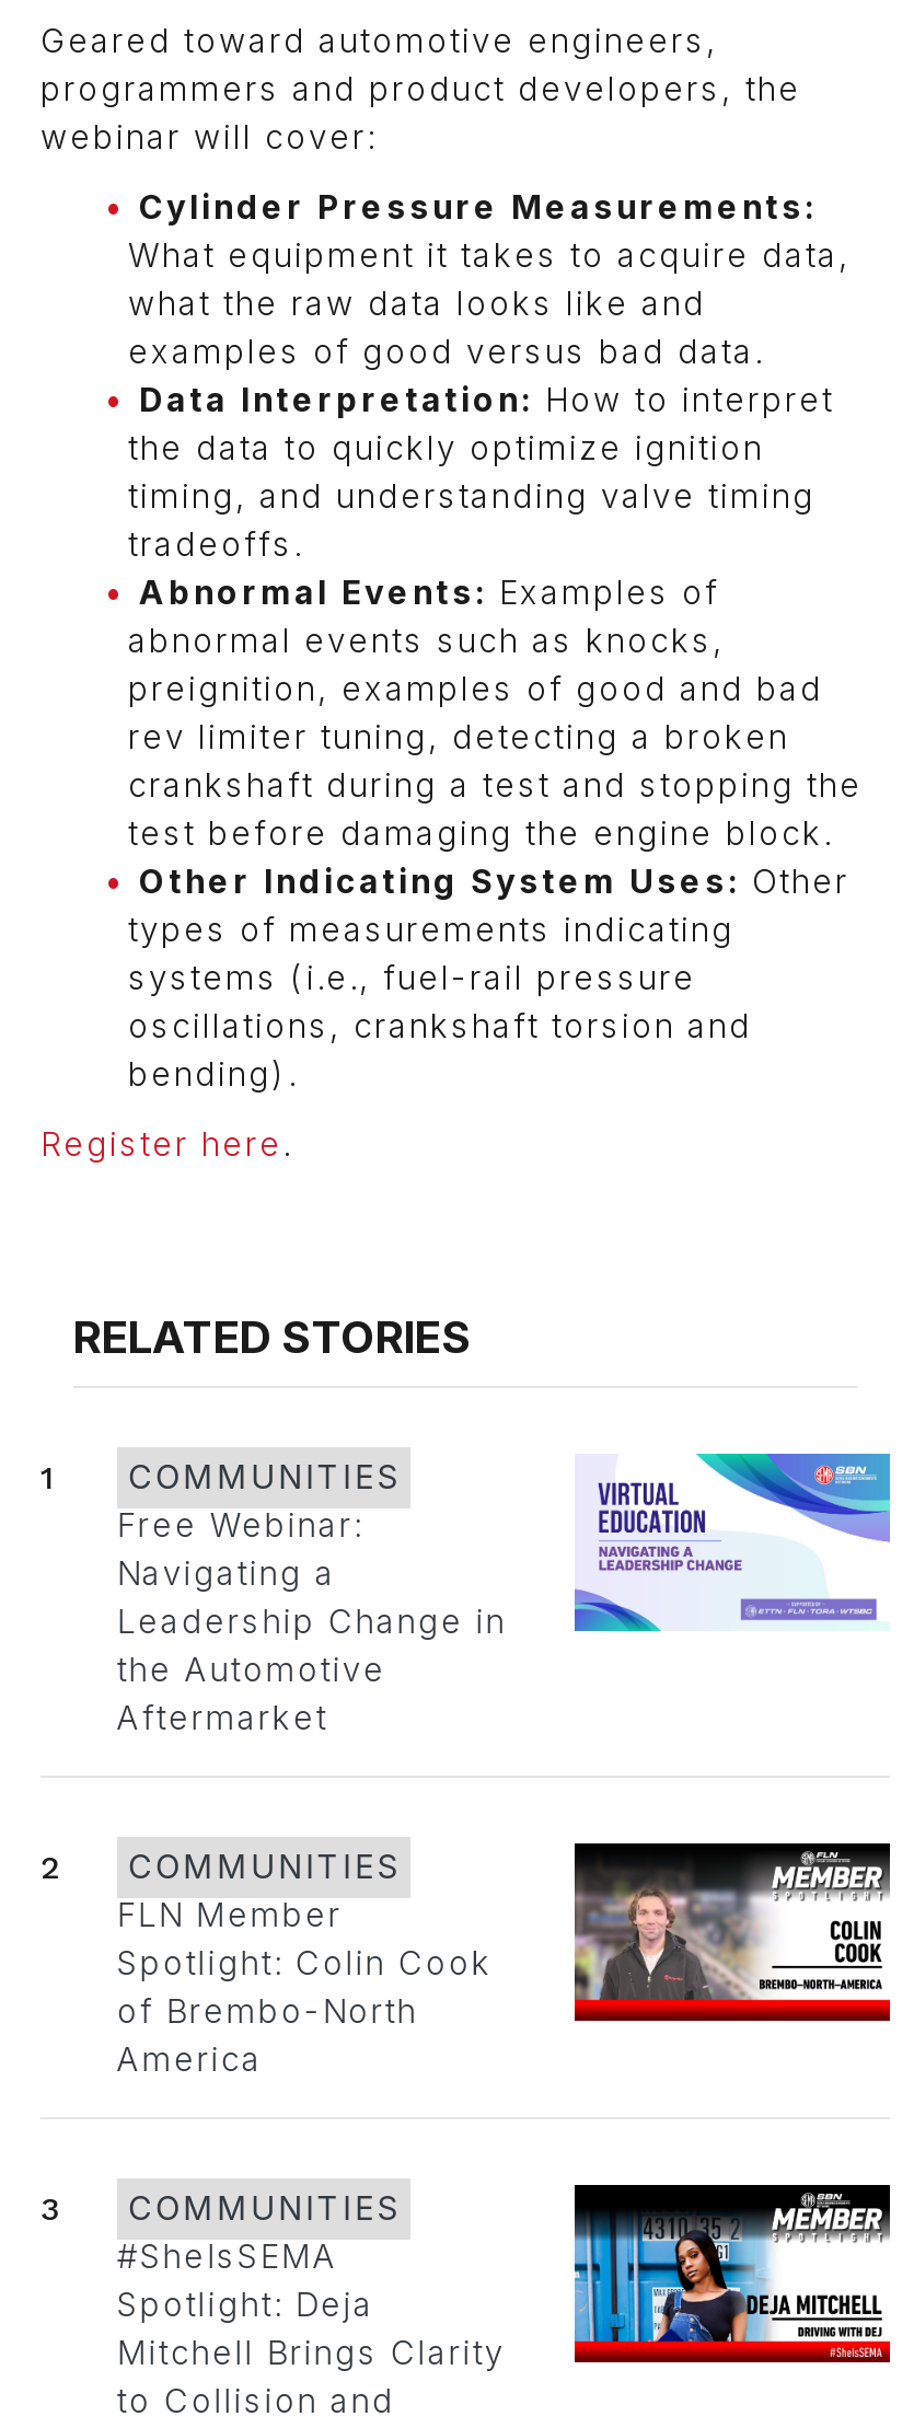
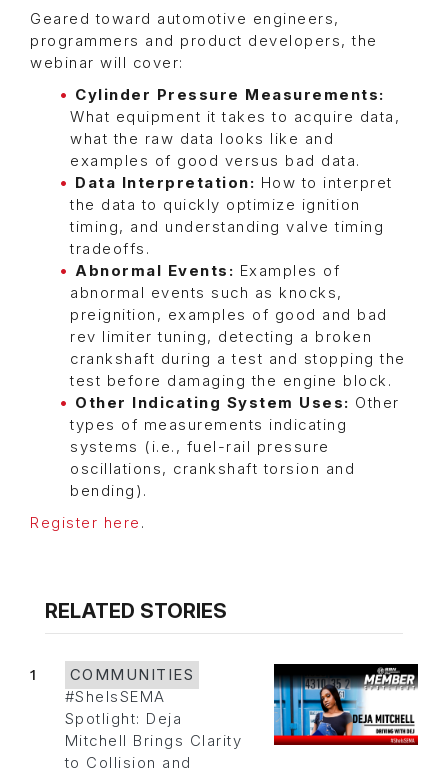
- [image]
- Free Webinar:
- Navigating a
- Leadership Change in
- the Automotive
- Aftermarket

- [image]
- 2
- COMMUNITIES
- FLN Member
- Spotlight: Colin Cook
- of Brembo-North
- America

- 3
- COMMUNITIES
